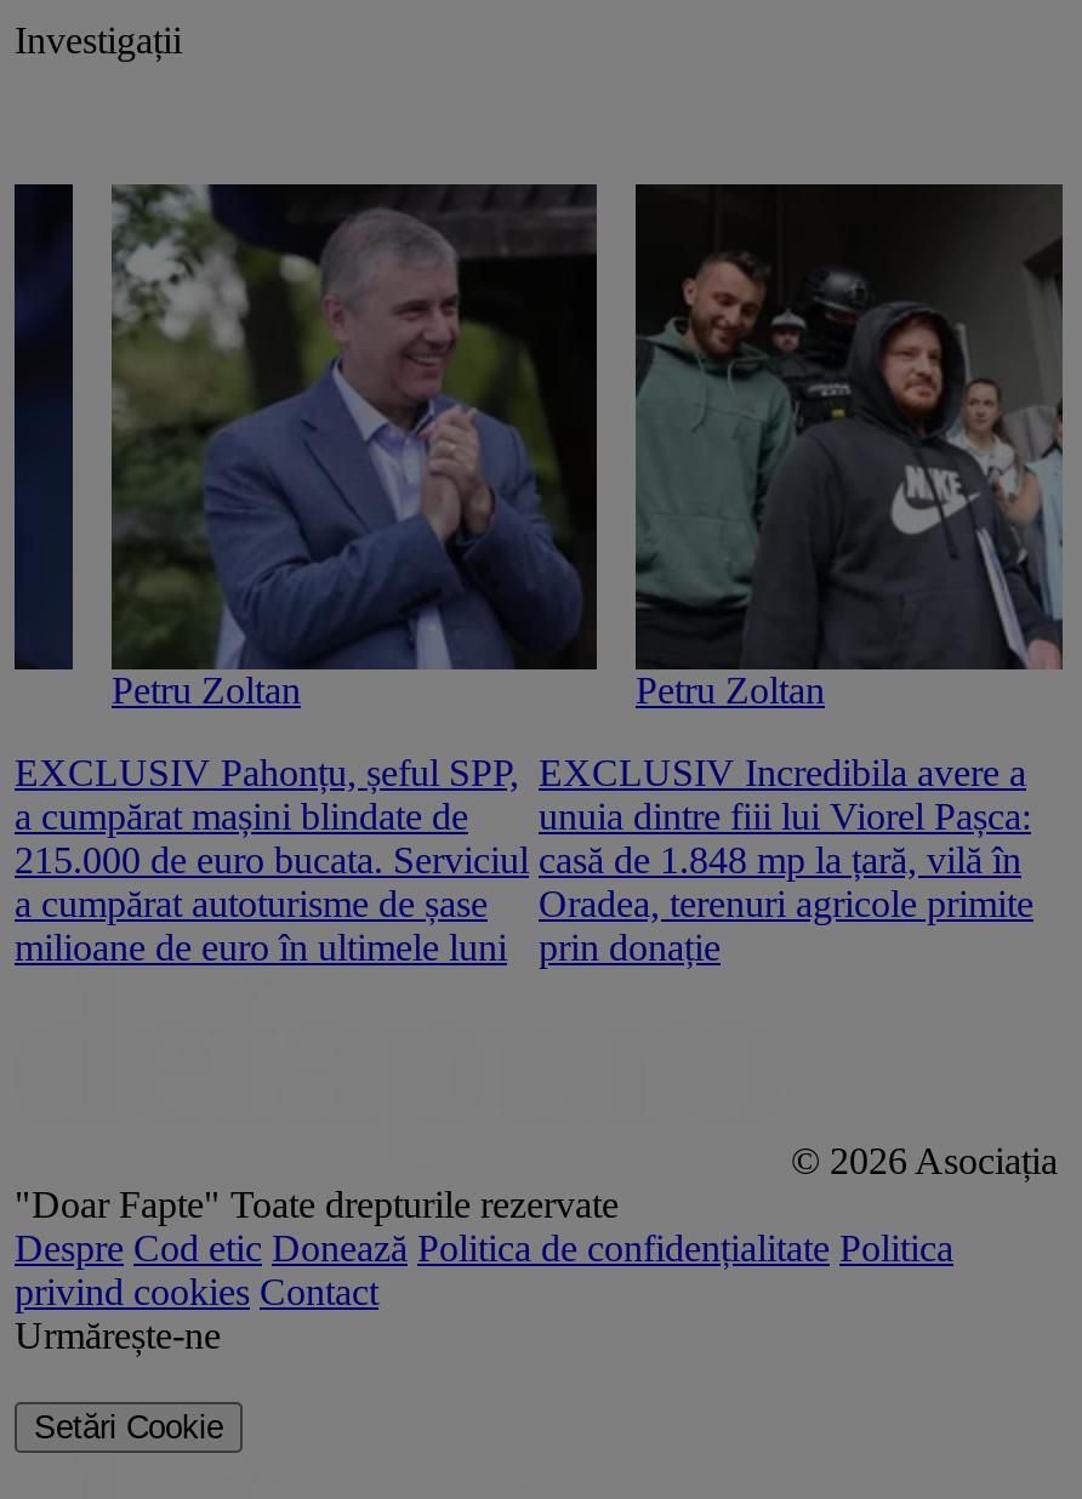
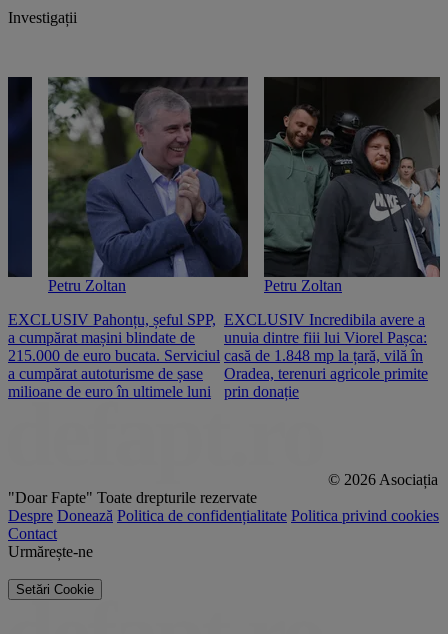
- Despre Cod etic Donează Politica de confidențialitate Politica
- privind cookies Contact
+ Despre Donează Politica de confidențialitate Politica privind cookies
+ Contact
